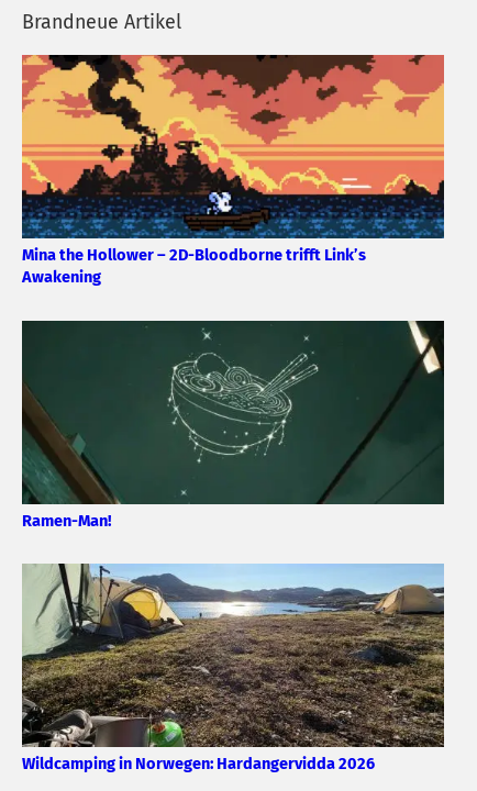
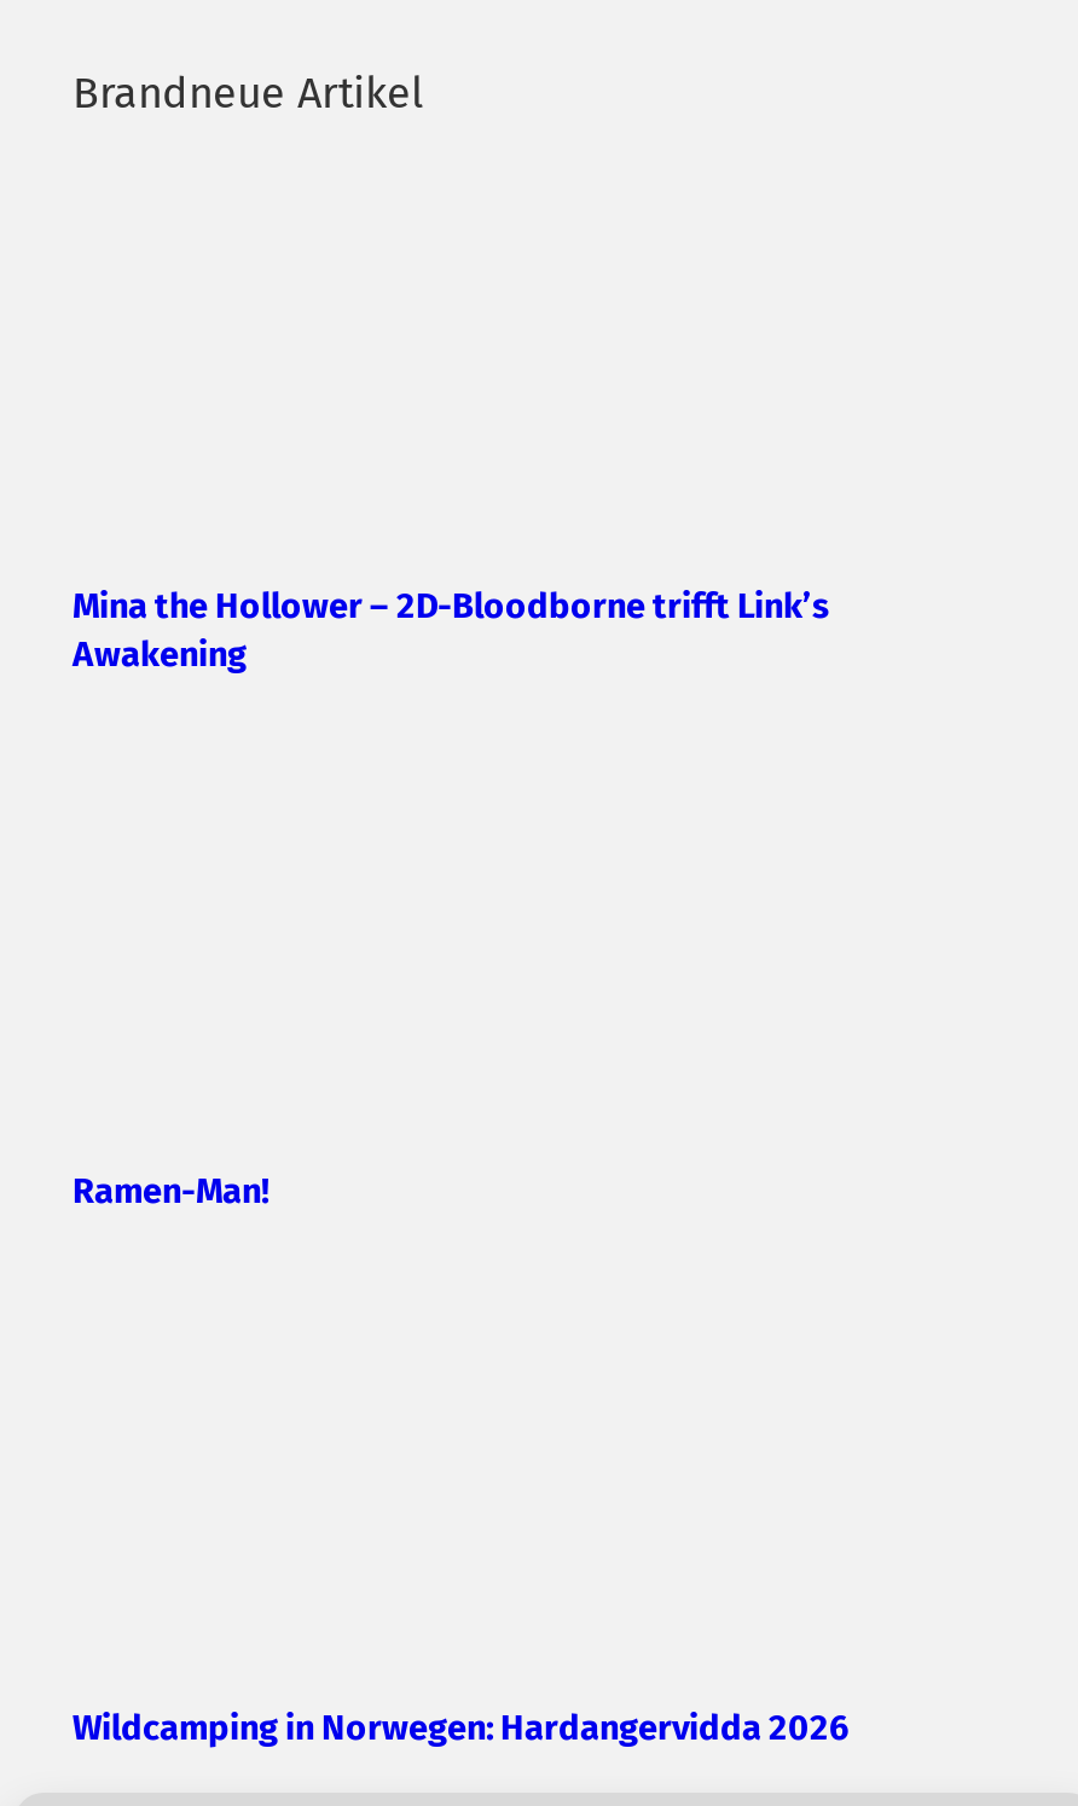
- [image]

- [image]

- [image]
